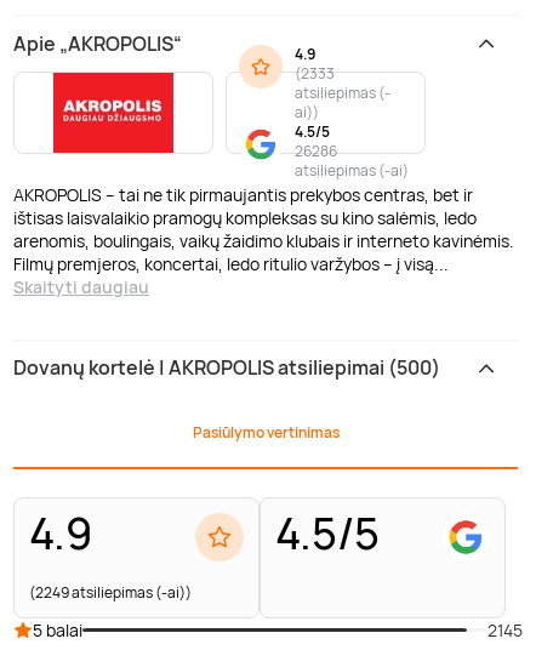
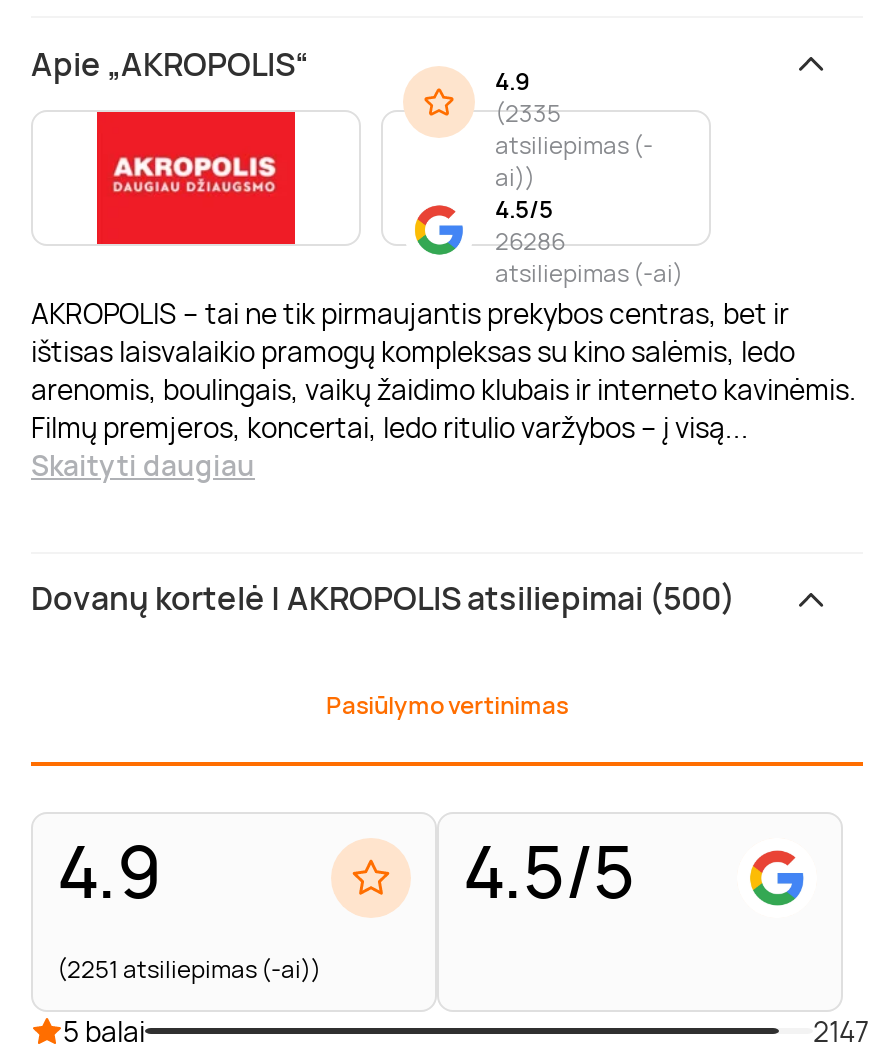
- (2333
+ (2335

- (2249 atsiliepimas (-ai))
+ (2251 atsiliepimas (-ai))

- 2145
+ 2147
